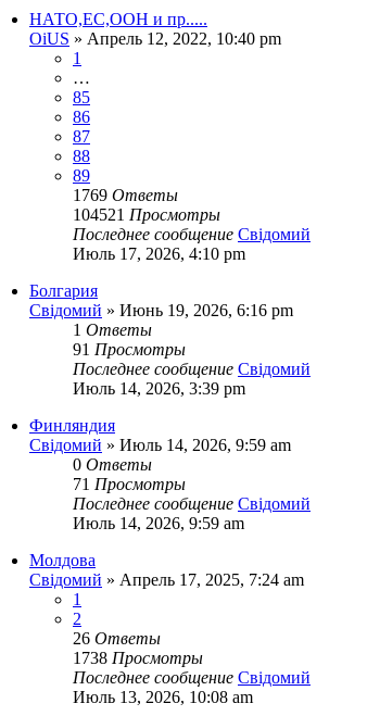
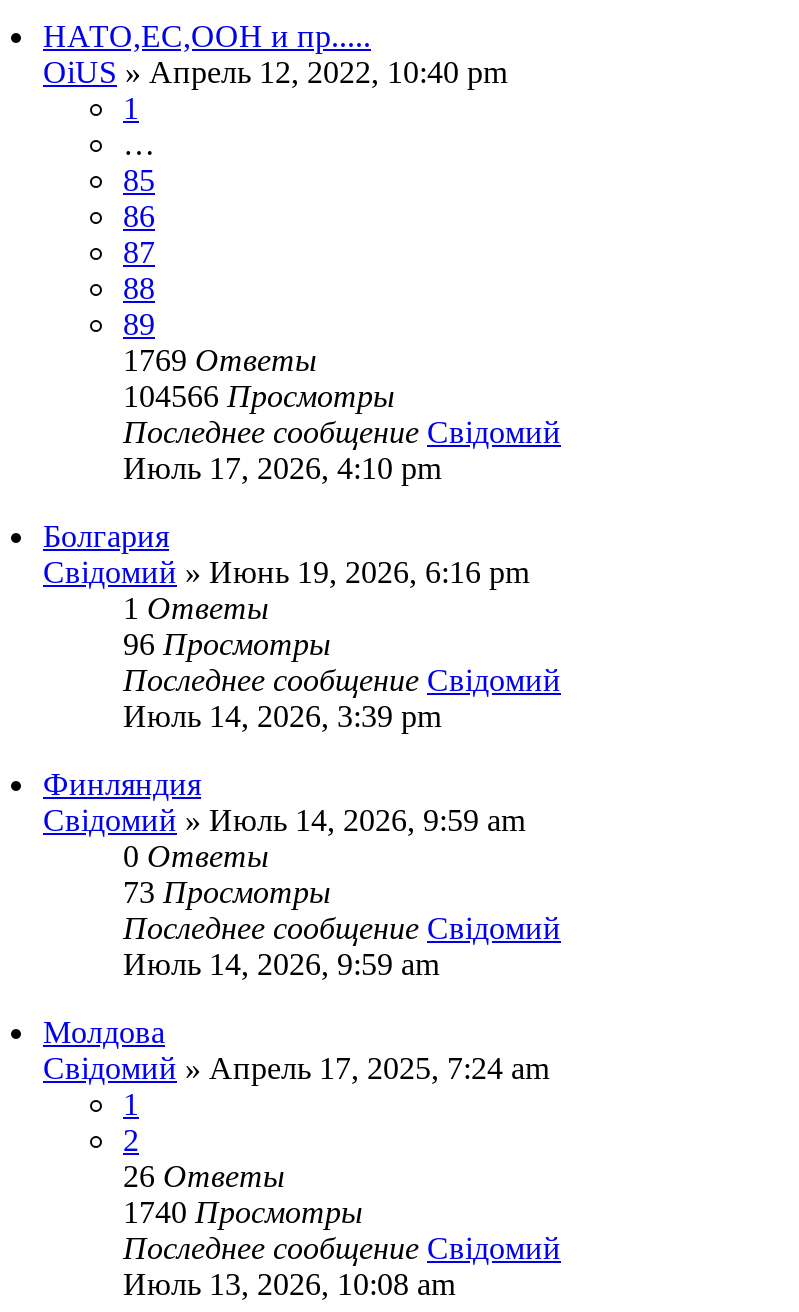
- 104521 Просмотры
+ 104566 Просмотры

- 91 Просмотры
+ 96 Просмотры

- 71 Просмотры
+ 73 Просмотры

- 1738 Просмотры
+ 1740 Просмотры
